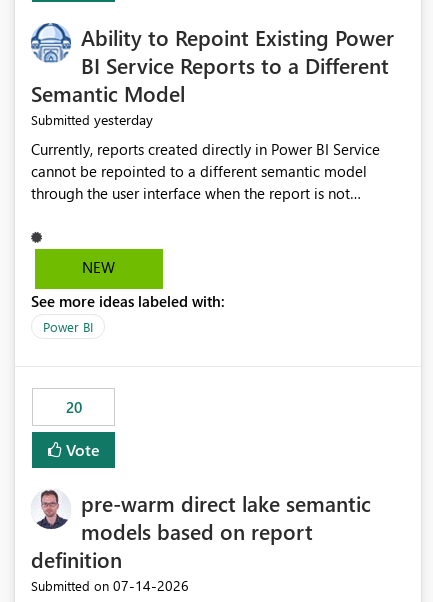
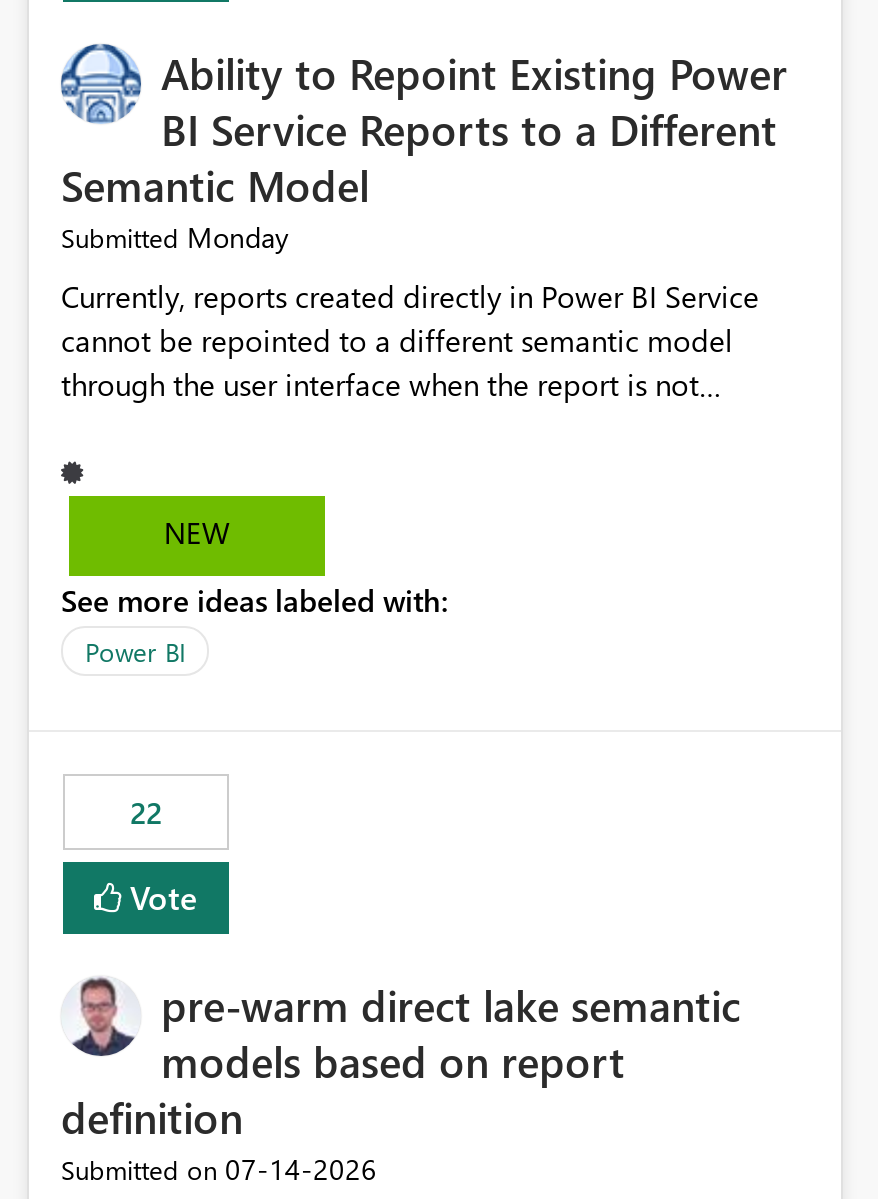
- Submitted yesterday
+ Submitted Monday

- 20
+ 22
